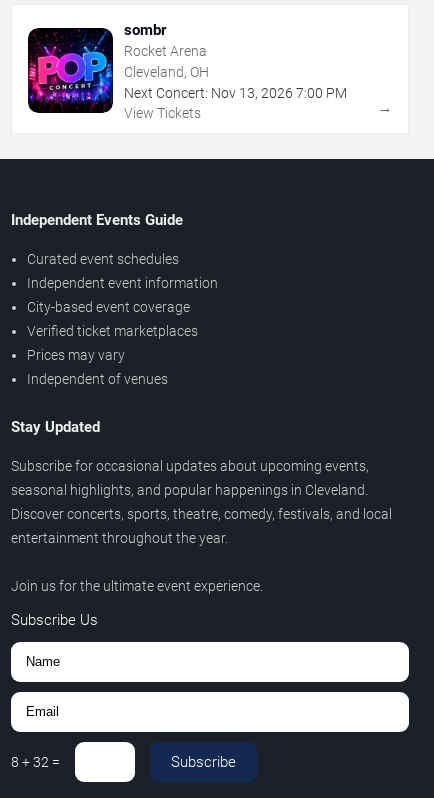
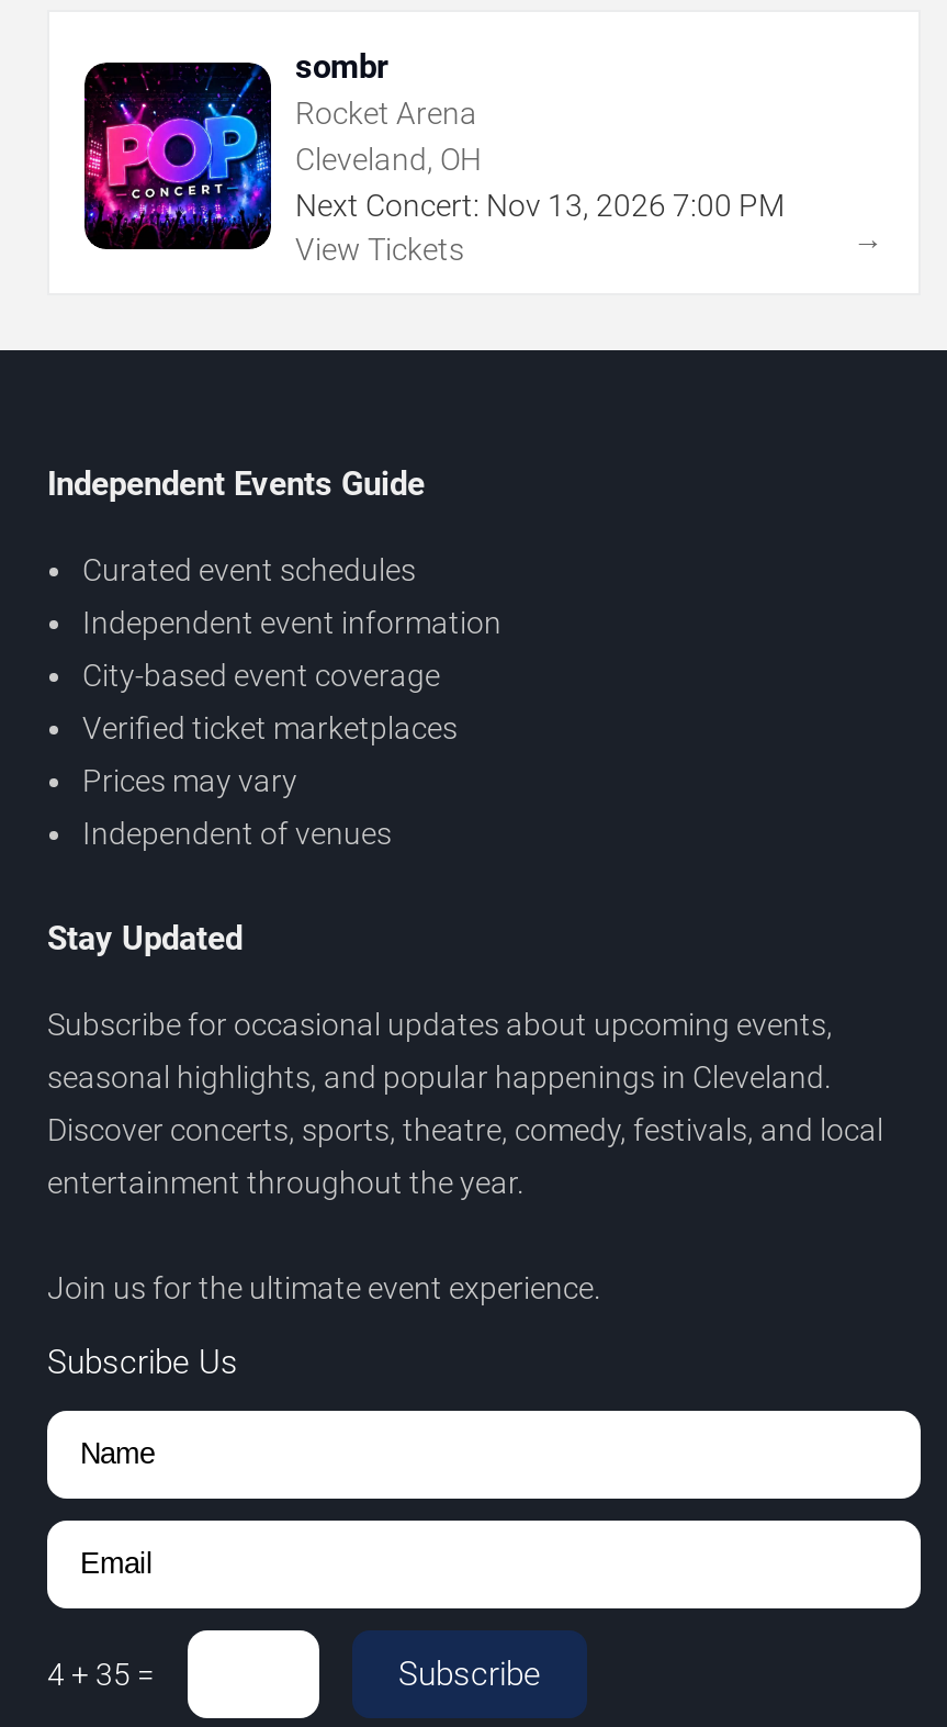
- 8 + 32 =
+ 4 + 35 =
